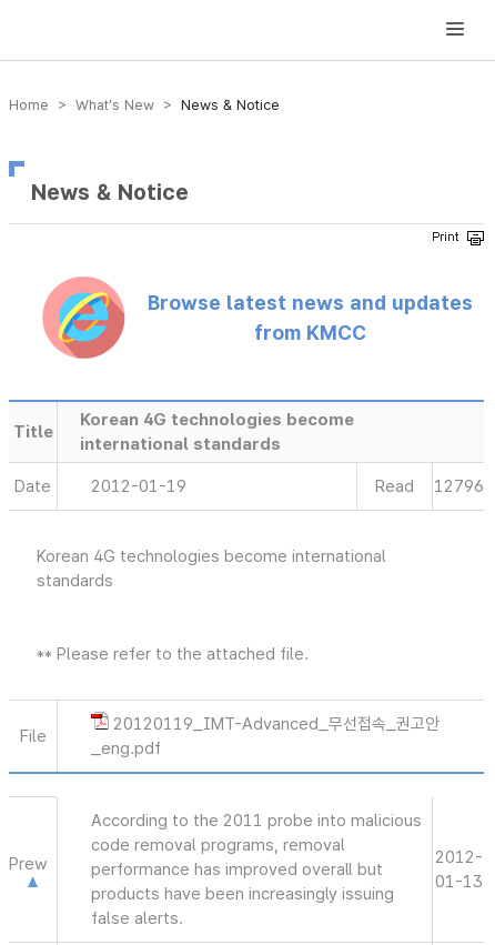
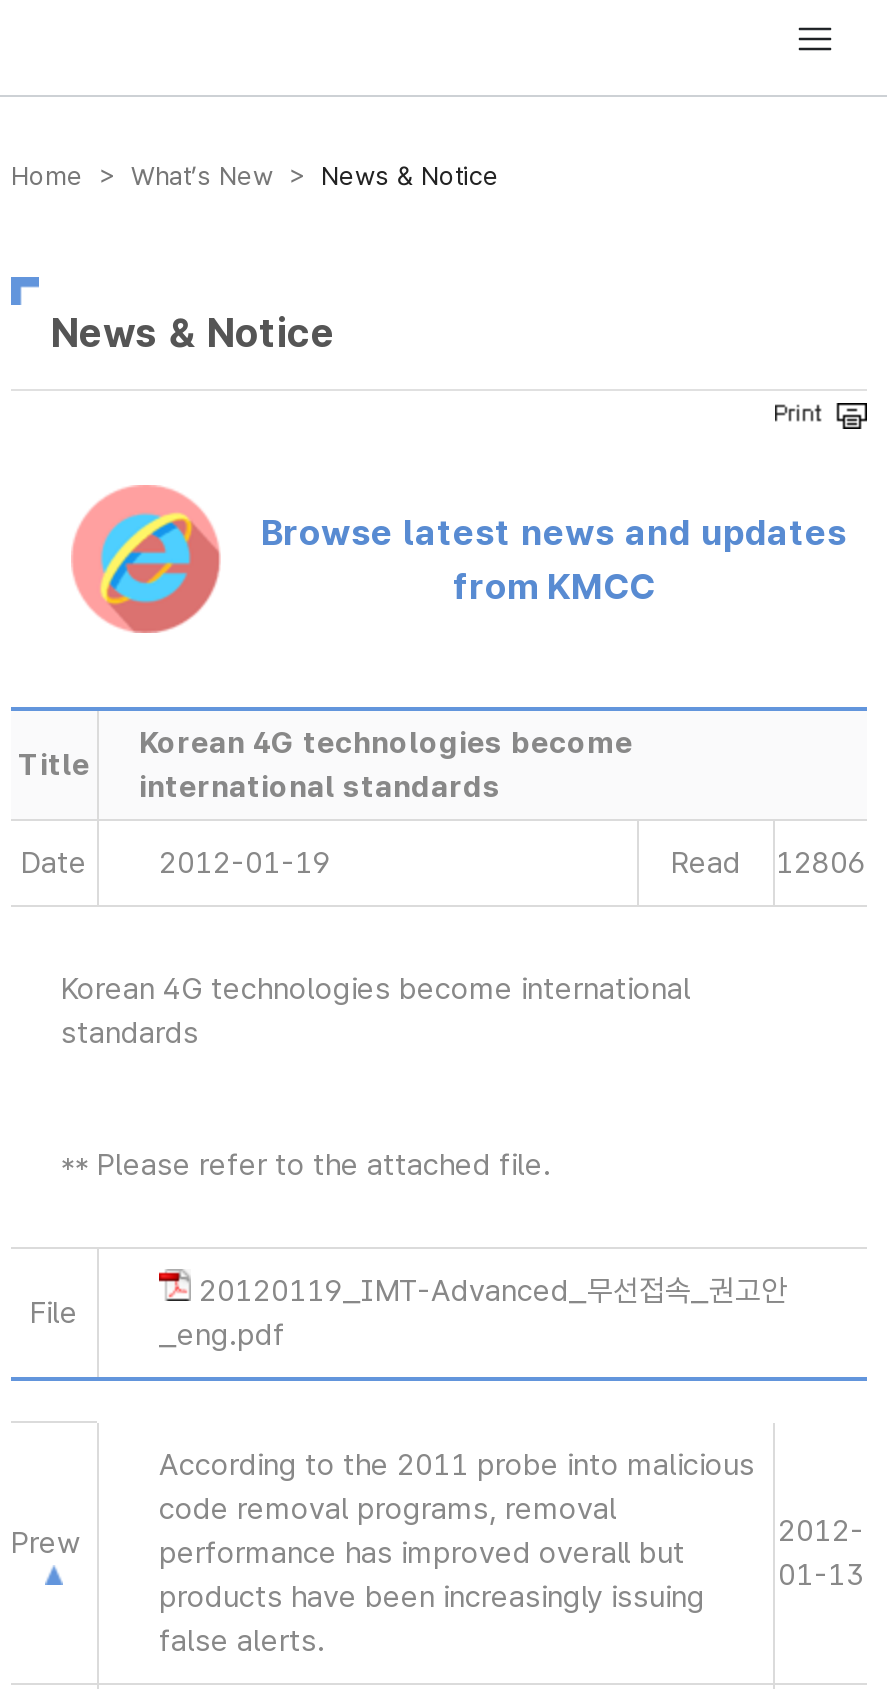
- Read 12796
+ Read 12806
